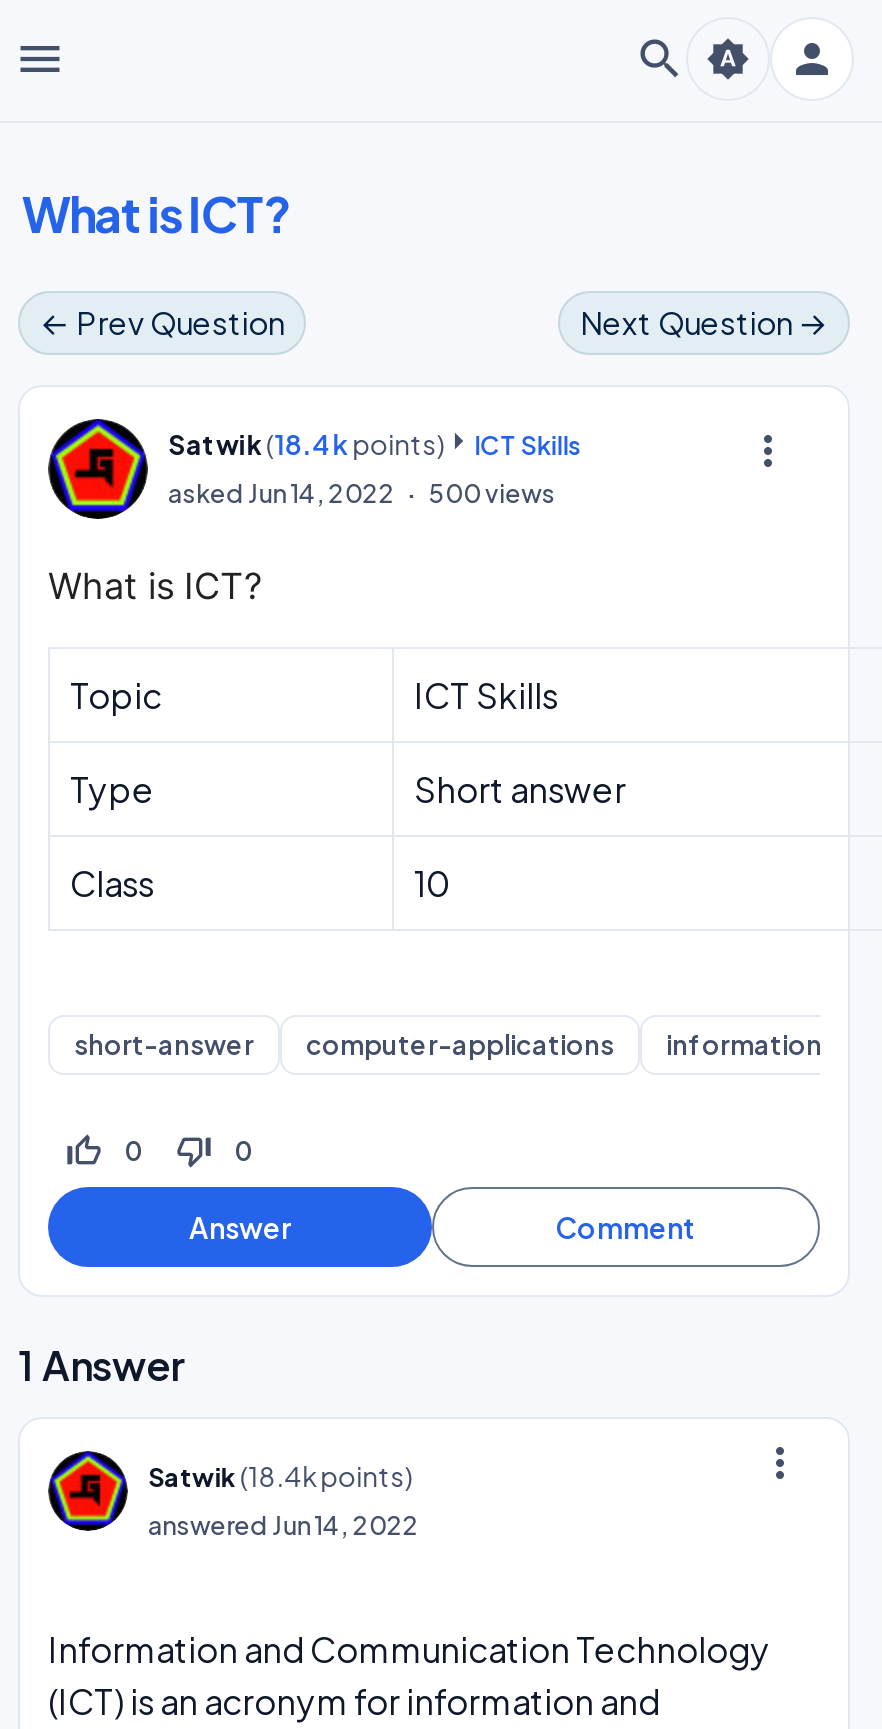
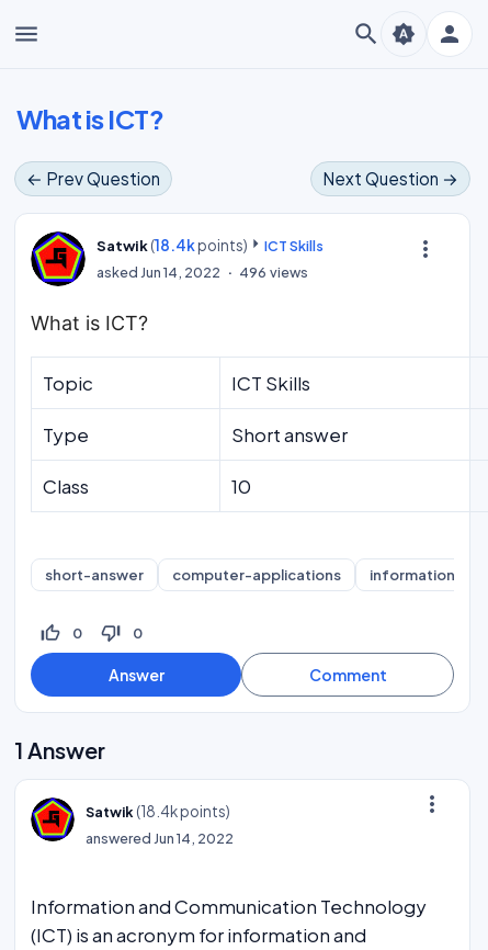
- asked Jun 14, 2022 500views
+ asked Jun 14, 2022 496views
